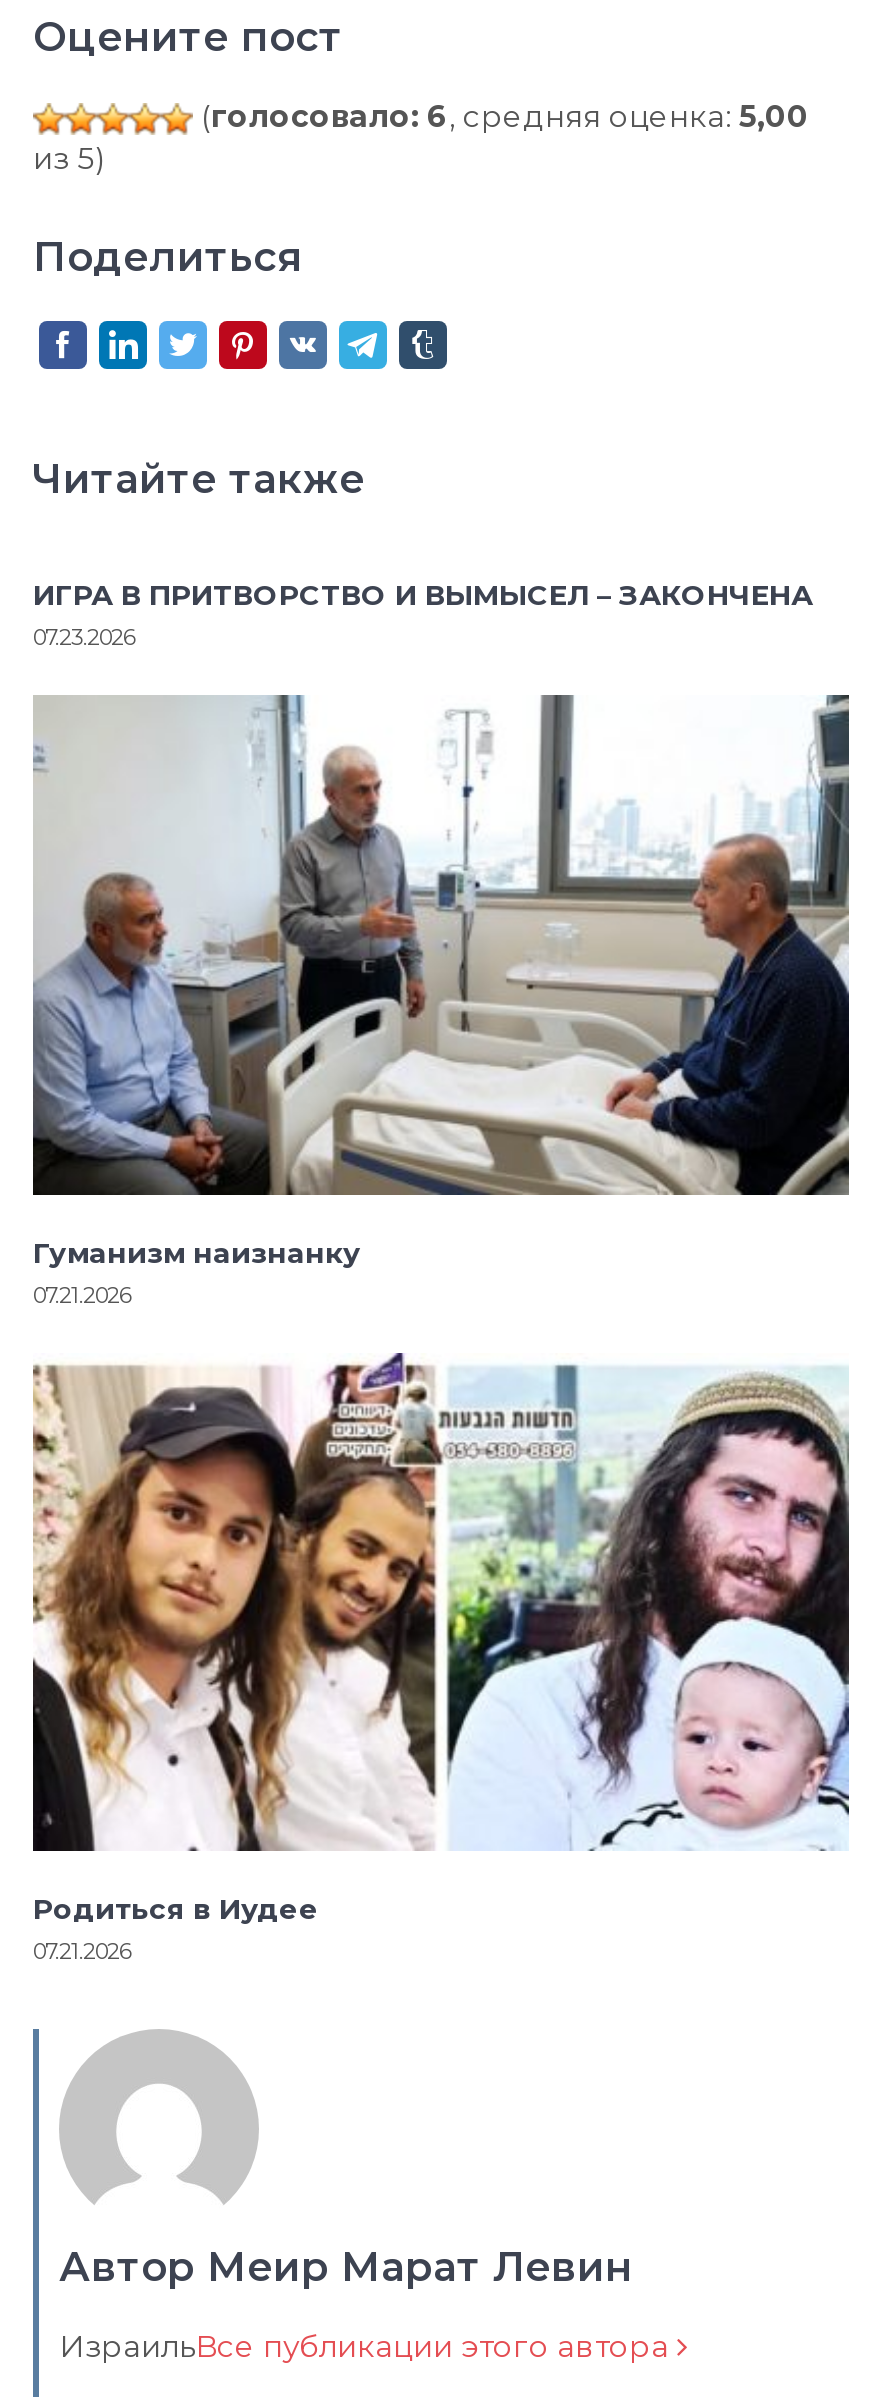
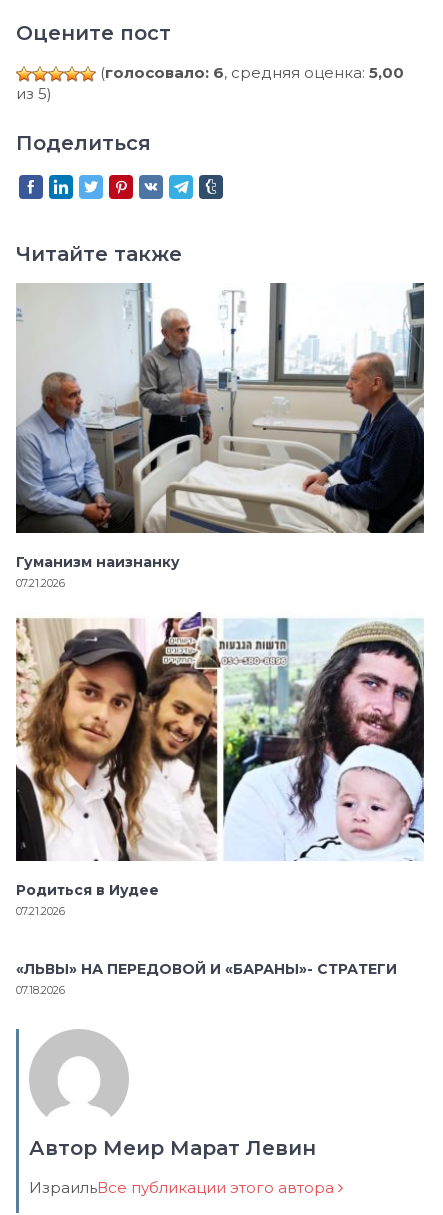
- ИГРА В ПРИТВОРСТВО И ВЫМЫСЕЛ – ЗАКОНЧЕНА
- 07.23.2026

moved up: [image] | Гуманизм наизнанку | 07.21.2026 | Родиться в Иудее | 07.21.2026

+ «ЛЬВЫ» НА ПЕРЕДОВОЙ И «БАРАНЫ»- СТРАТЕГИ
+ 07.18.2026
